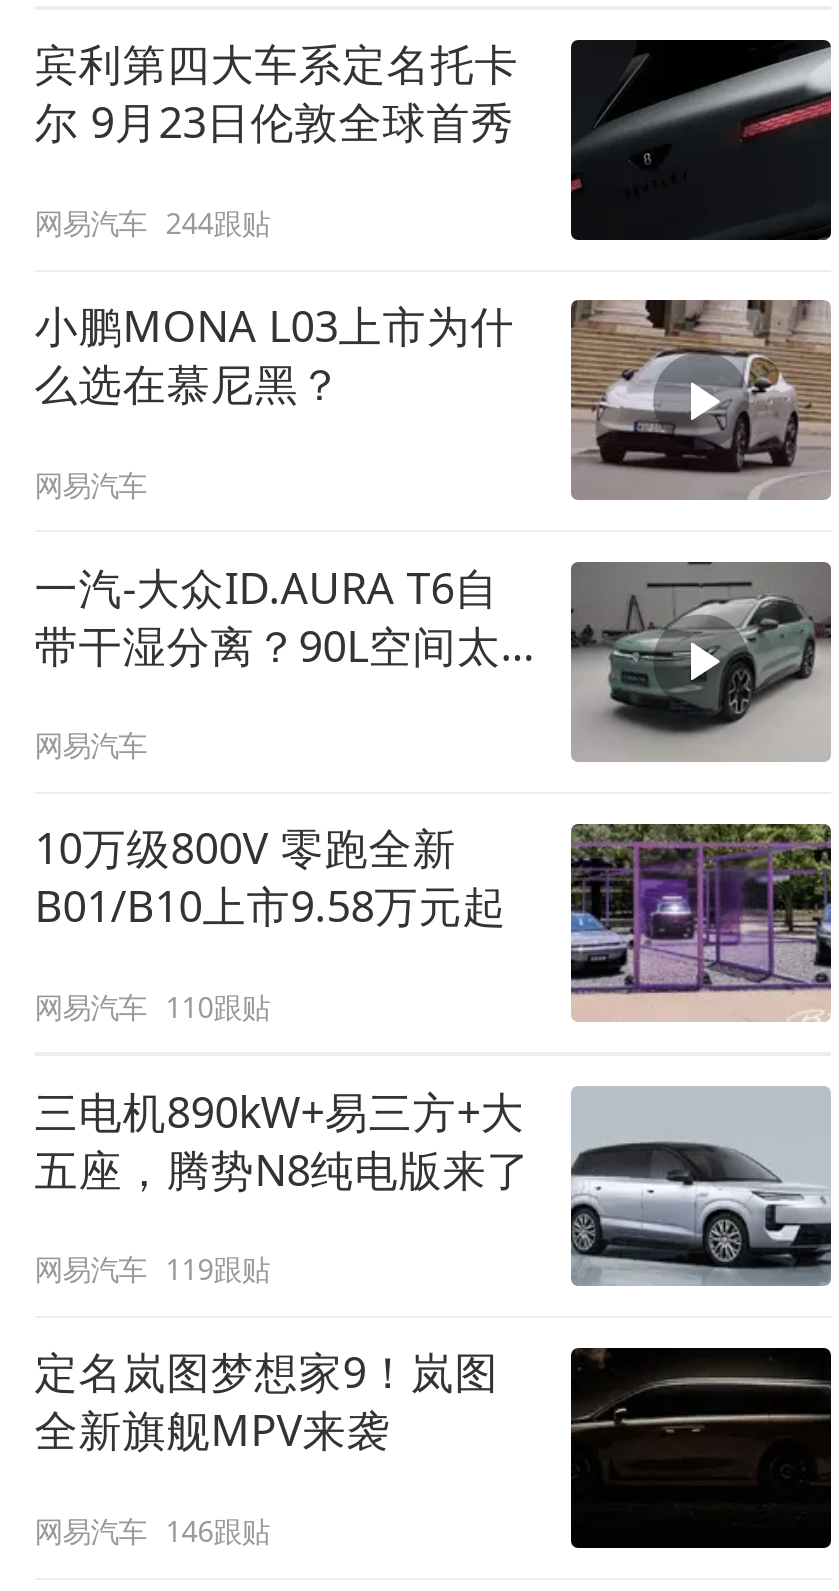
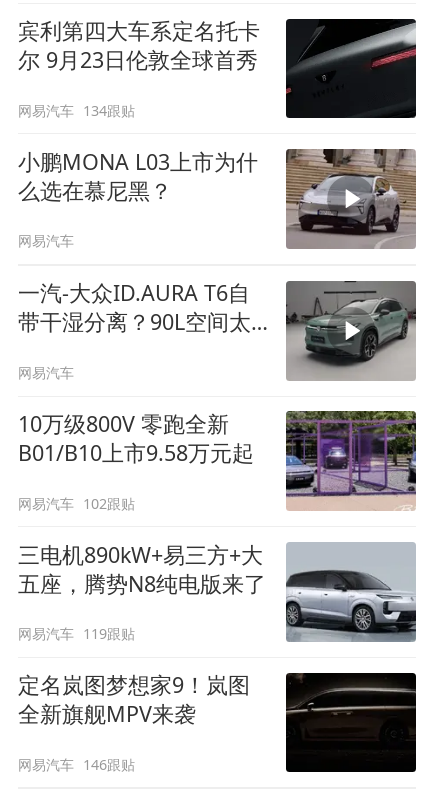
- 网易汽车 244跟贴
+ 网易汽车 134跟贴

- 网易汽车 110跟贴
+ 网易汽车 102跟贴
